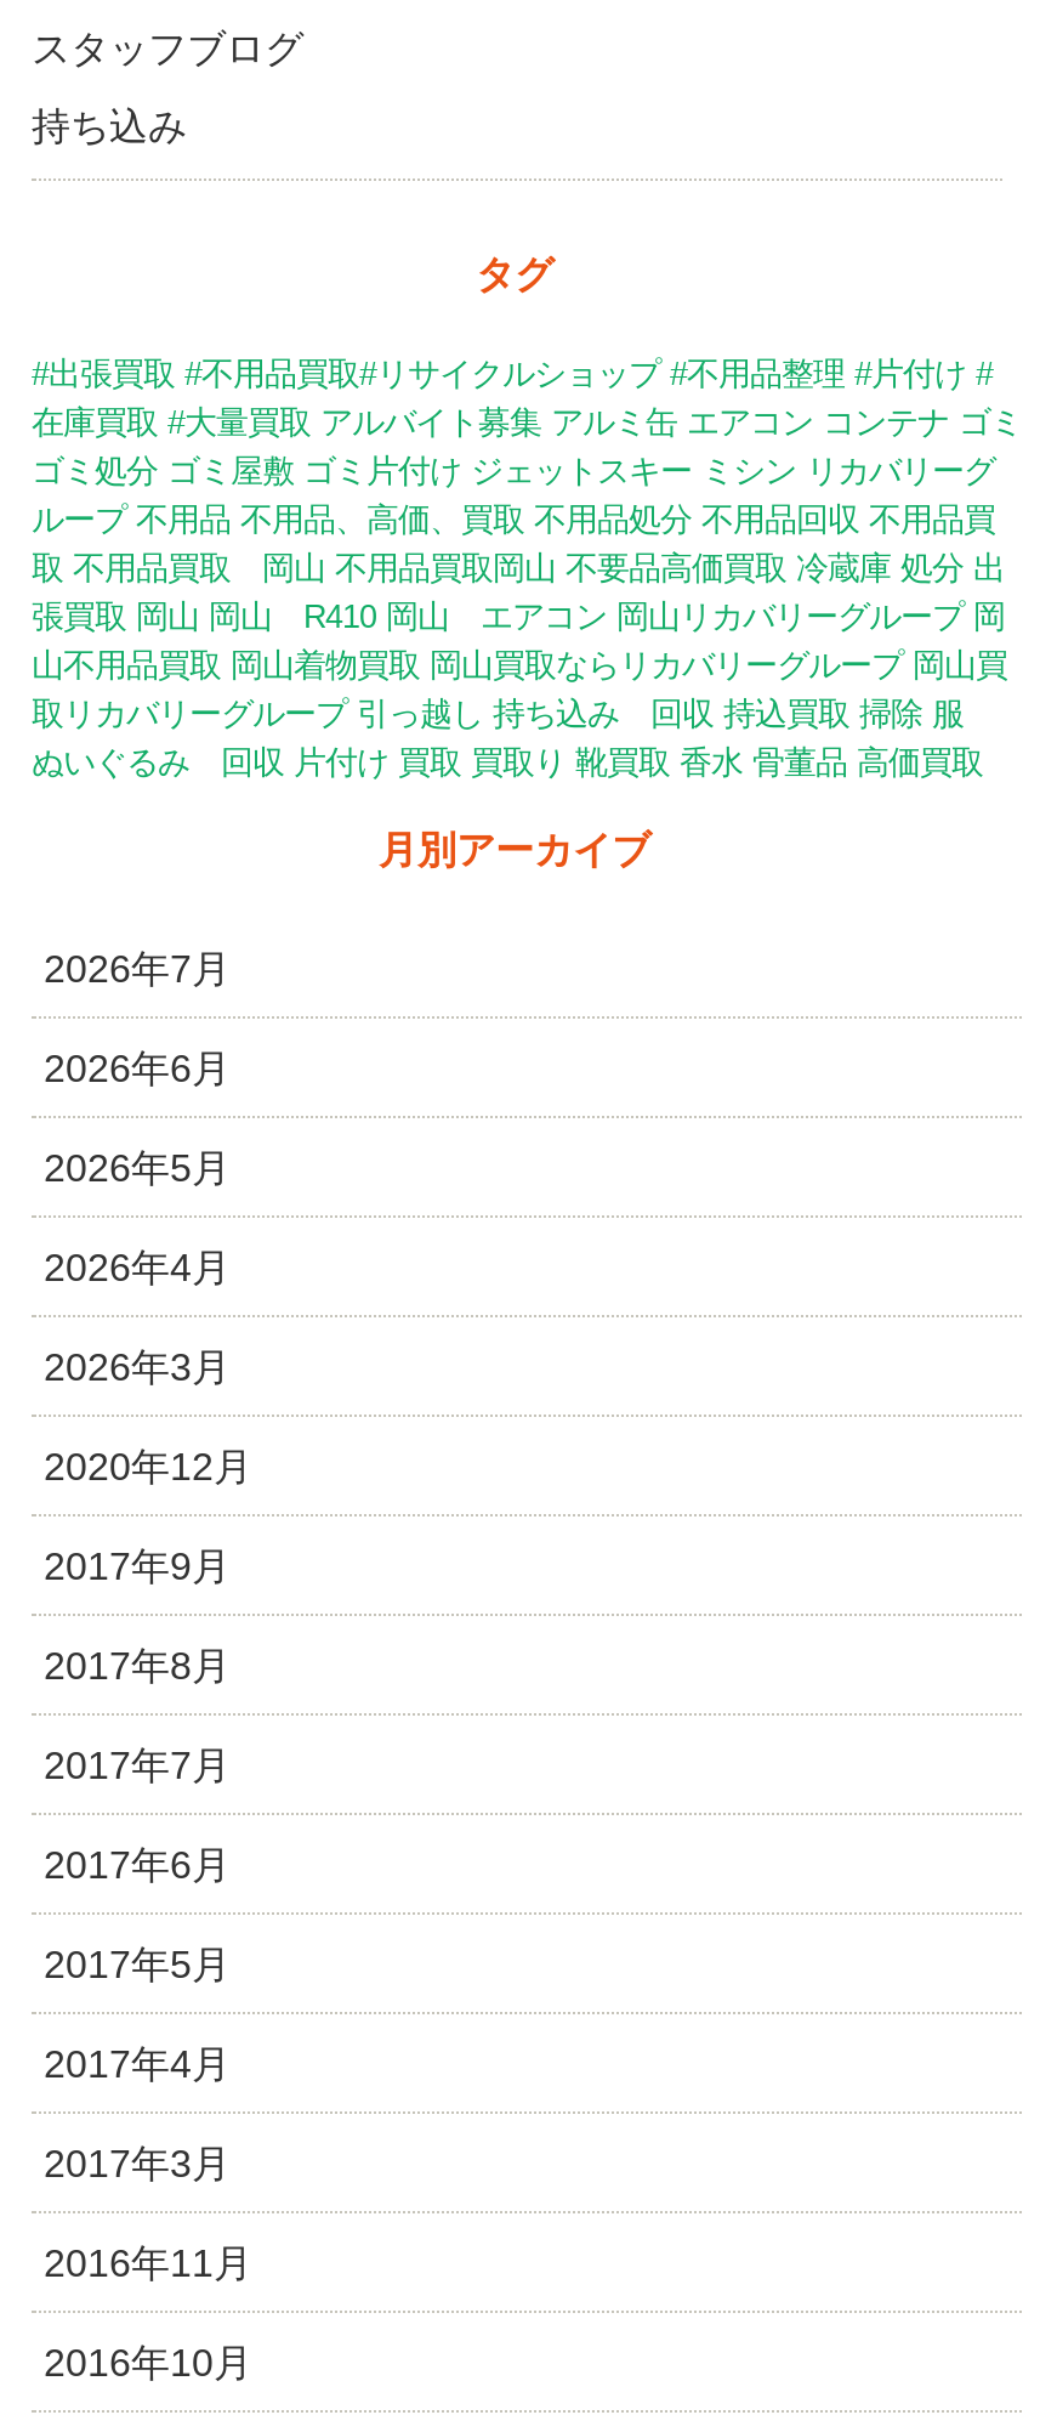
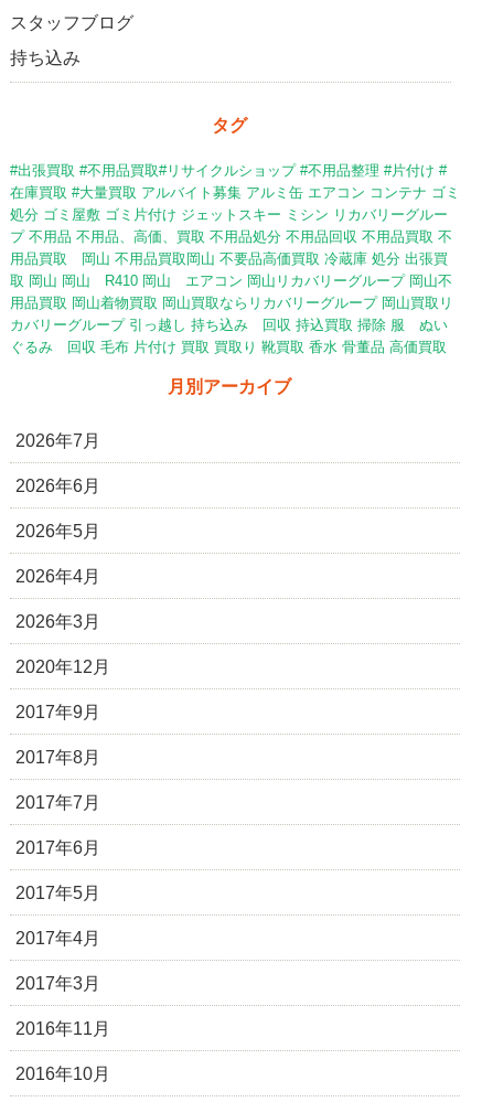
- ゴミ処分 ゴミ屋敷 ゴミ片付け ジェットスキー ミシン リカバリーグ
- ループ 不用品 不用品、高価、買取 不用品処分 不用品回収 不用品買
- 取 不用品買取 岡山 不用品買取岡山 不要品高価買取 冷蔵庫 処分 出
- 張買取 岡山 岡山 R410 岡山 エアコン 岡山リカバリーグループ 岡
- 山不用品買取 岡山着物買取 岡山買取ならリカバリーグループ 岡山買
- 取リカバリーグループ 引っ越し 持ち込み 回収 持込買取 掃除 服
- ぬいぐるみ 回収 片付け 買取 買取り 靴買取 香水 骨董品 高価買取
+ 処分 ゴミ屋敷 ゴミ片付け ジェットスキー ミシン リカバリーグルー
+ プ 不用品 不用品、高価、買取 不用品処分 不用品回収 不用品買取 不
+ 用品買取 岡山 不用品買取岡山 不要品高価買取 冷蔵庫 処分 出張買
+ 取 岡山 岡山 R410 岡山 エアコン 岡山リカバリーグループ 岡山不
+ 用品買取 岡山着物買取 岡山買取ならリカバリーグループ 岡山買取リ
+ カバリーグループ 引っ越し 持ち込み 回収 持込買取 掃除 服 ぬい
+ ぐるみ 回収 毛布 片付け 買取 買取り 靴買取 香水 骨董品 高価買取
